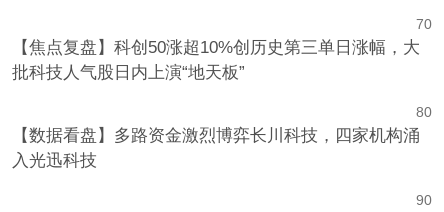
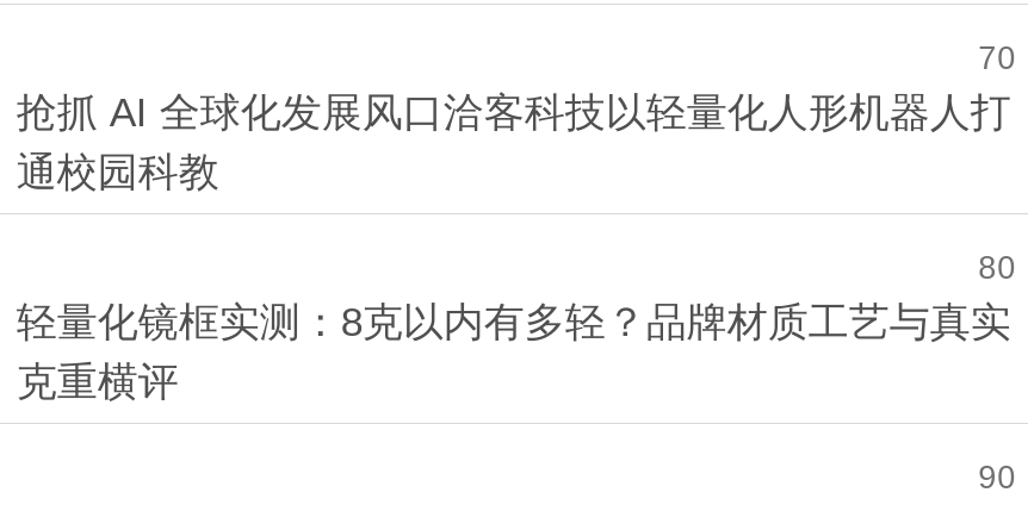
- 【焦点复盘】科创50涨超10%创历史第三单日涨幅，大
- 批科技人气股日内上演“地天板”
+ 抢抓 AI 全球化发展风口洽客科技以轻量化人形机器人打
+ 通校园科教

- 【数据看盘】多路资金激烈博弈长川科技，四家机构涌
- 入光迅科技
+ 轻量化镜框实测：8克以内有多轻？品牌材质工艺与真实
+ 克重横评
